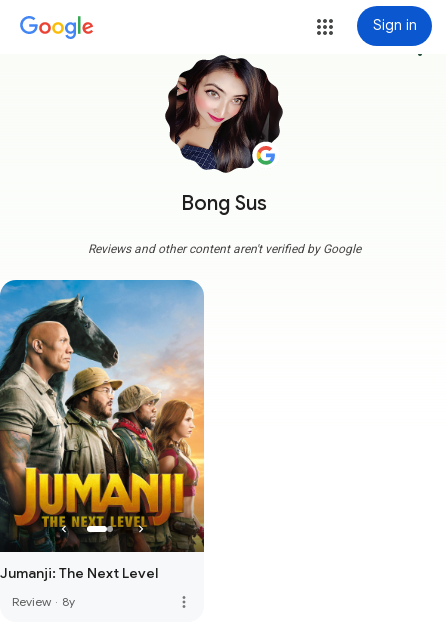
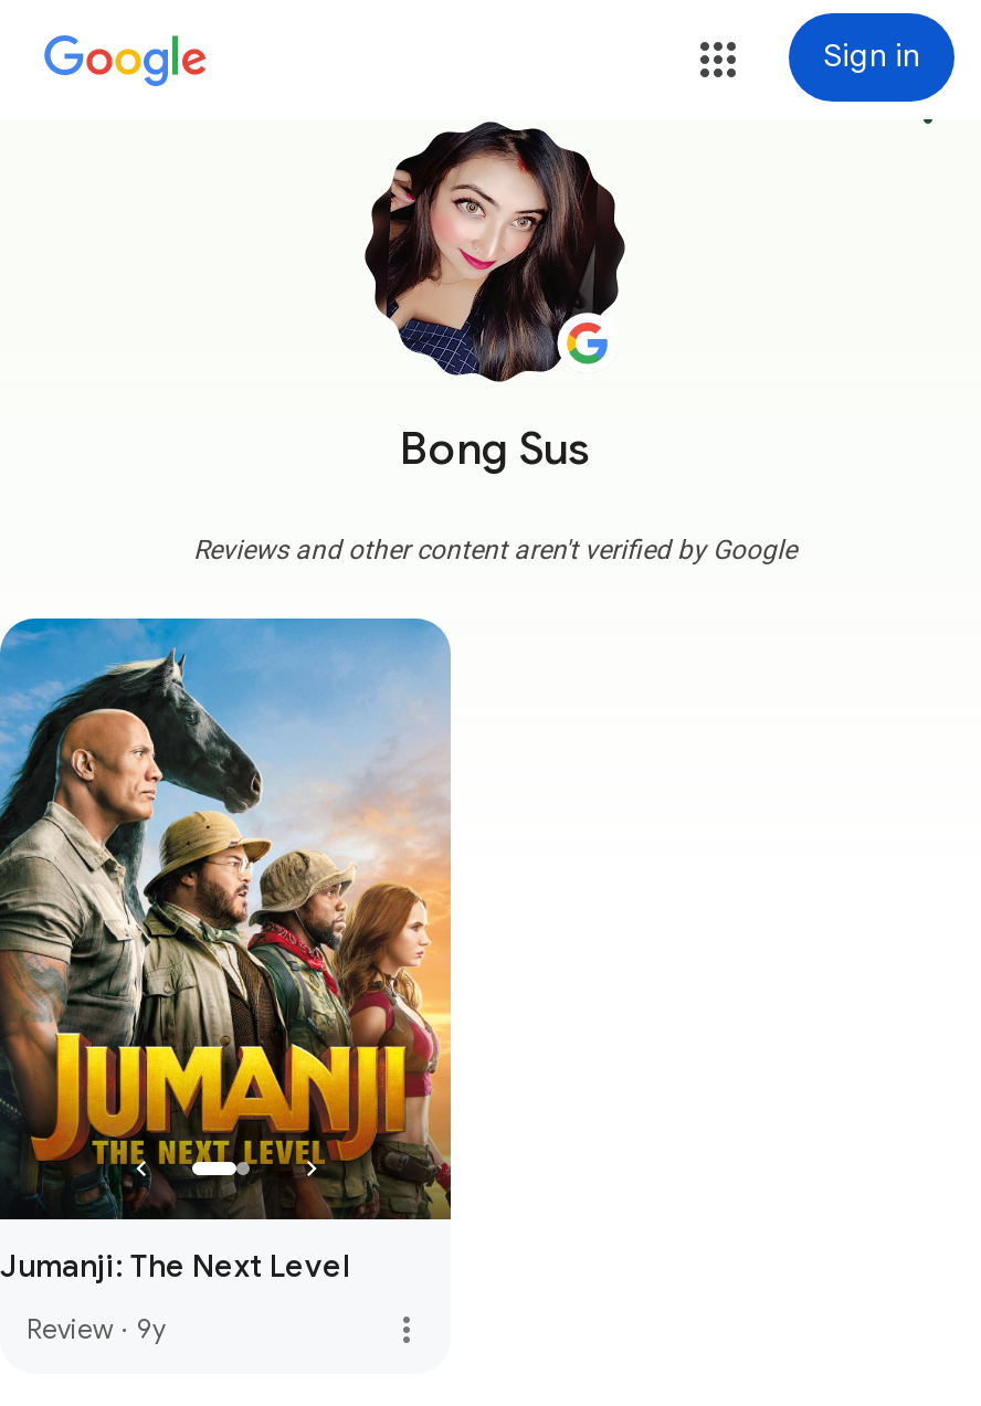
- Review · 8y
+ Review · 9y
